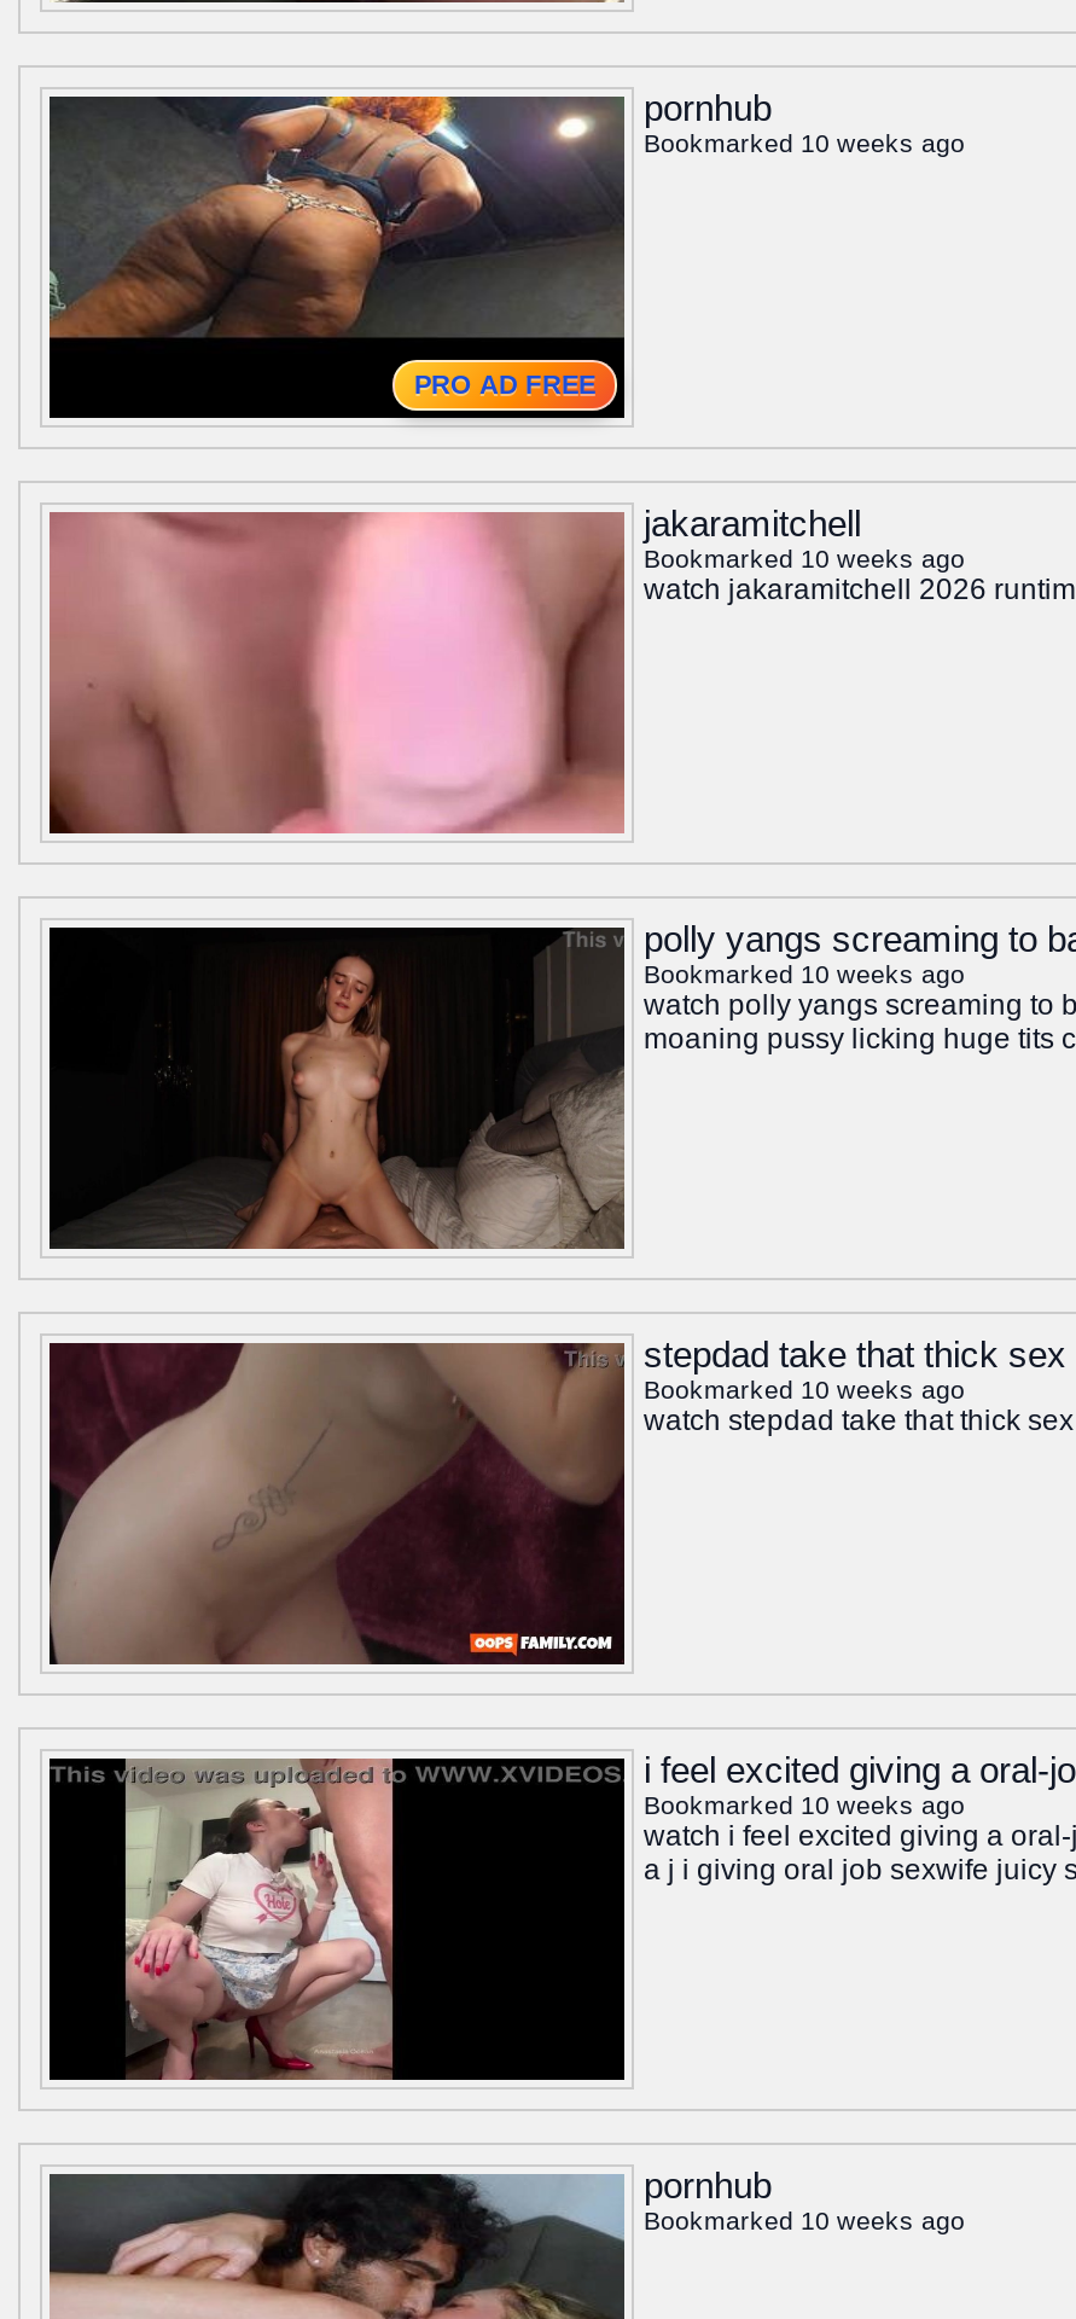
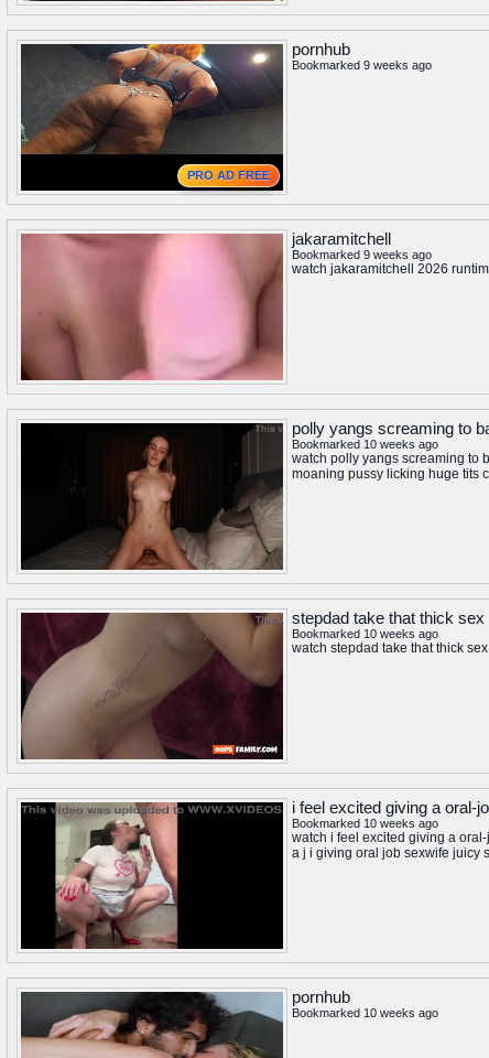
- Bookmarked 10 weeks ago
+ Bookmarked 9 weeks ago

- Bookmarked 10 weeks ago
+ Bookmarked 9 weeks ago
